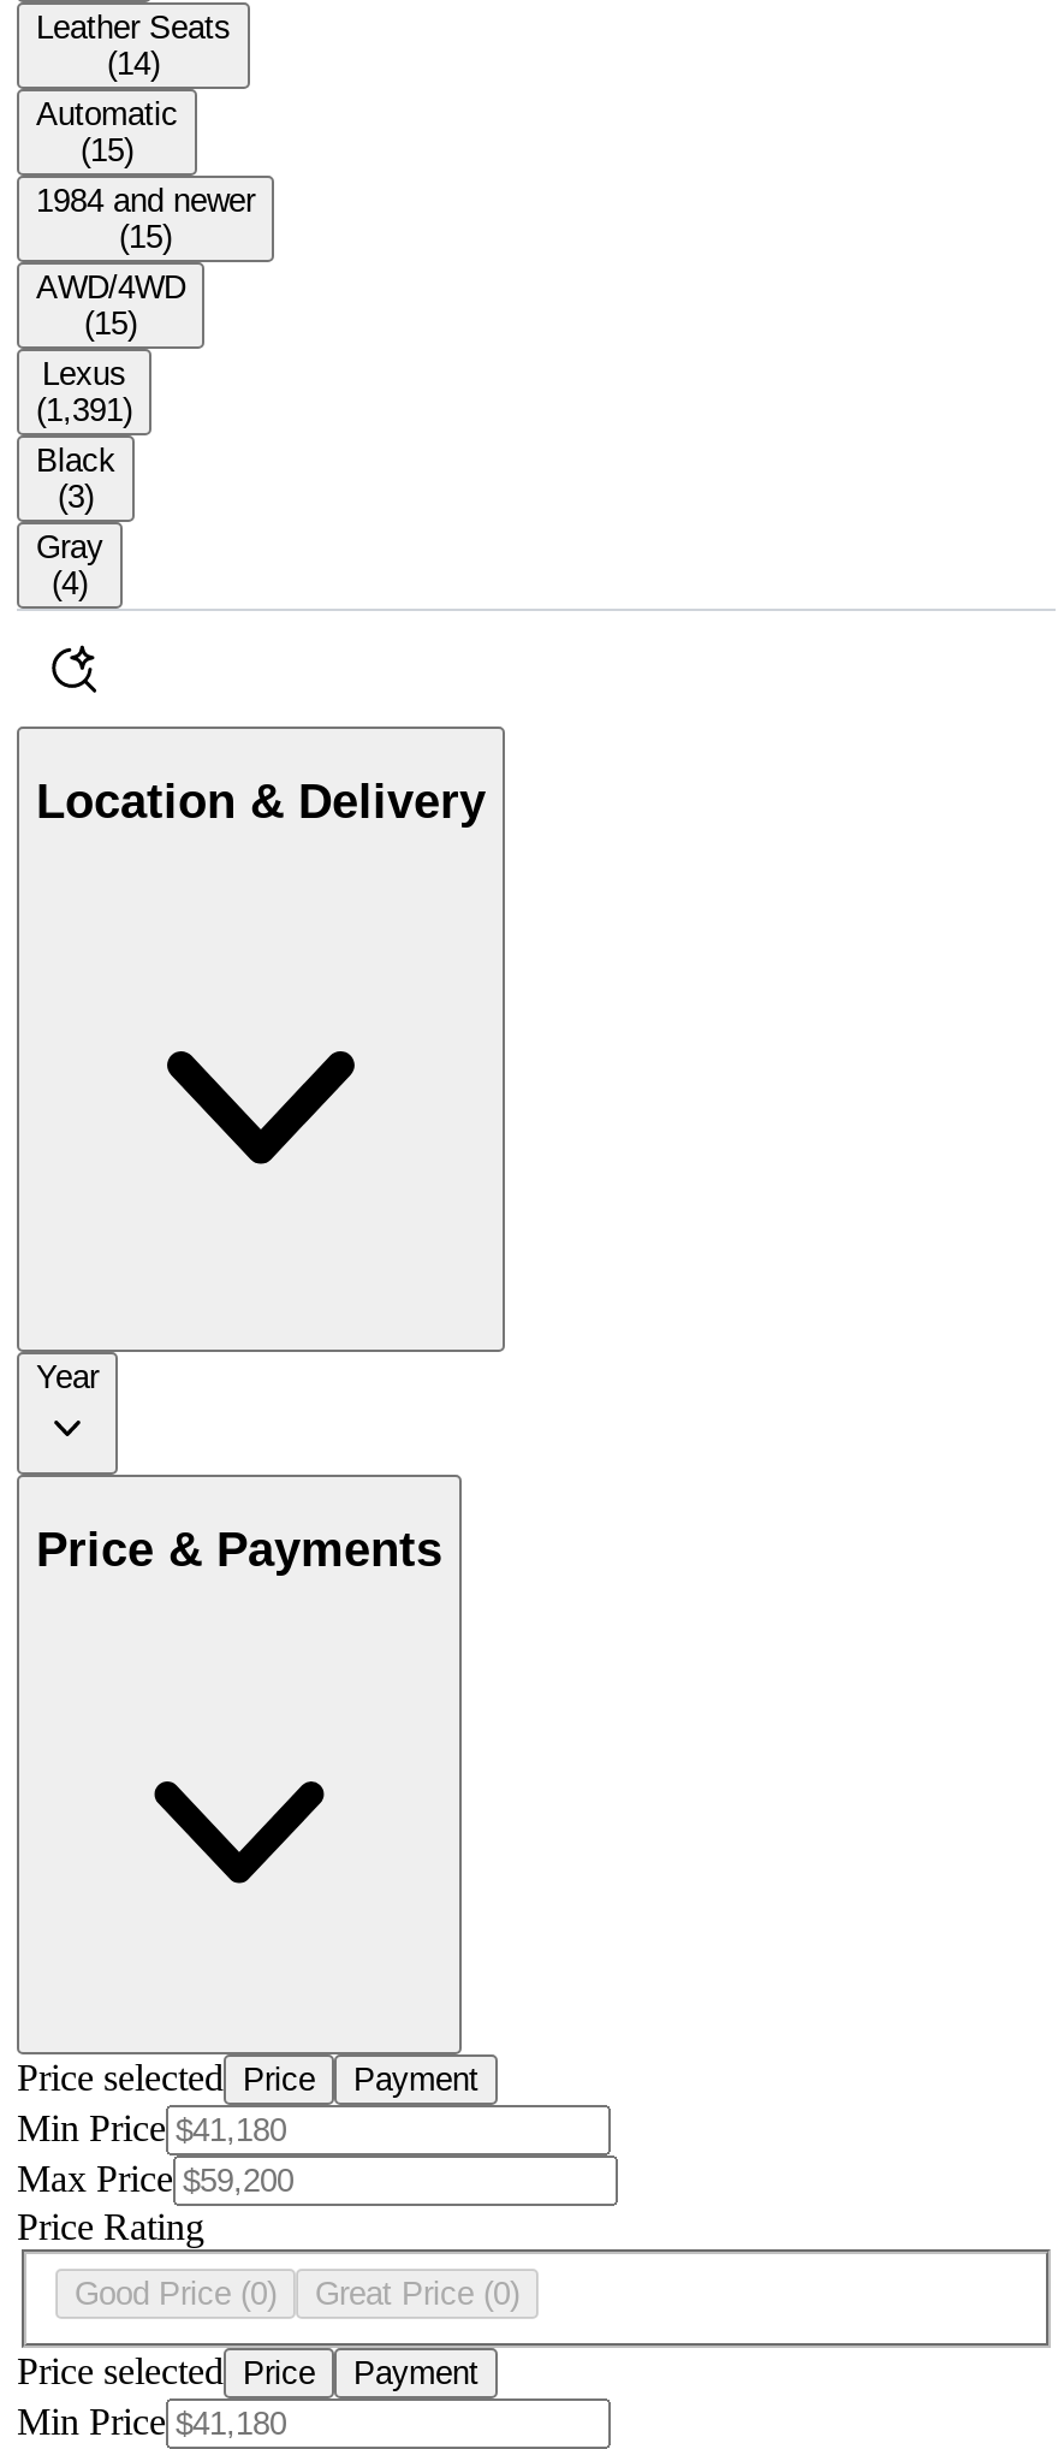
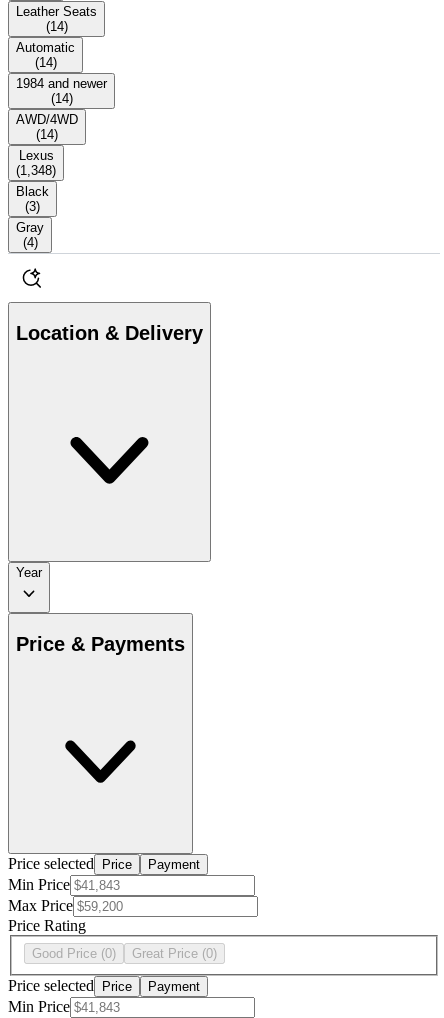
- (15)
+ (14)

- (15)
+ (14)

- (15)
+ (14)

- (1,391)
+ (1,348)
